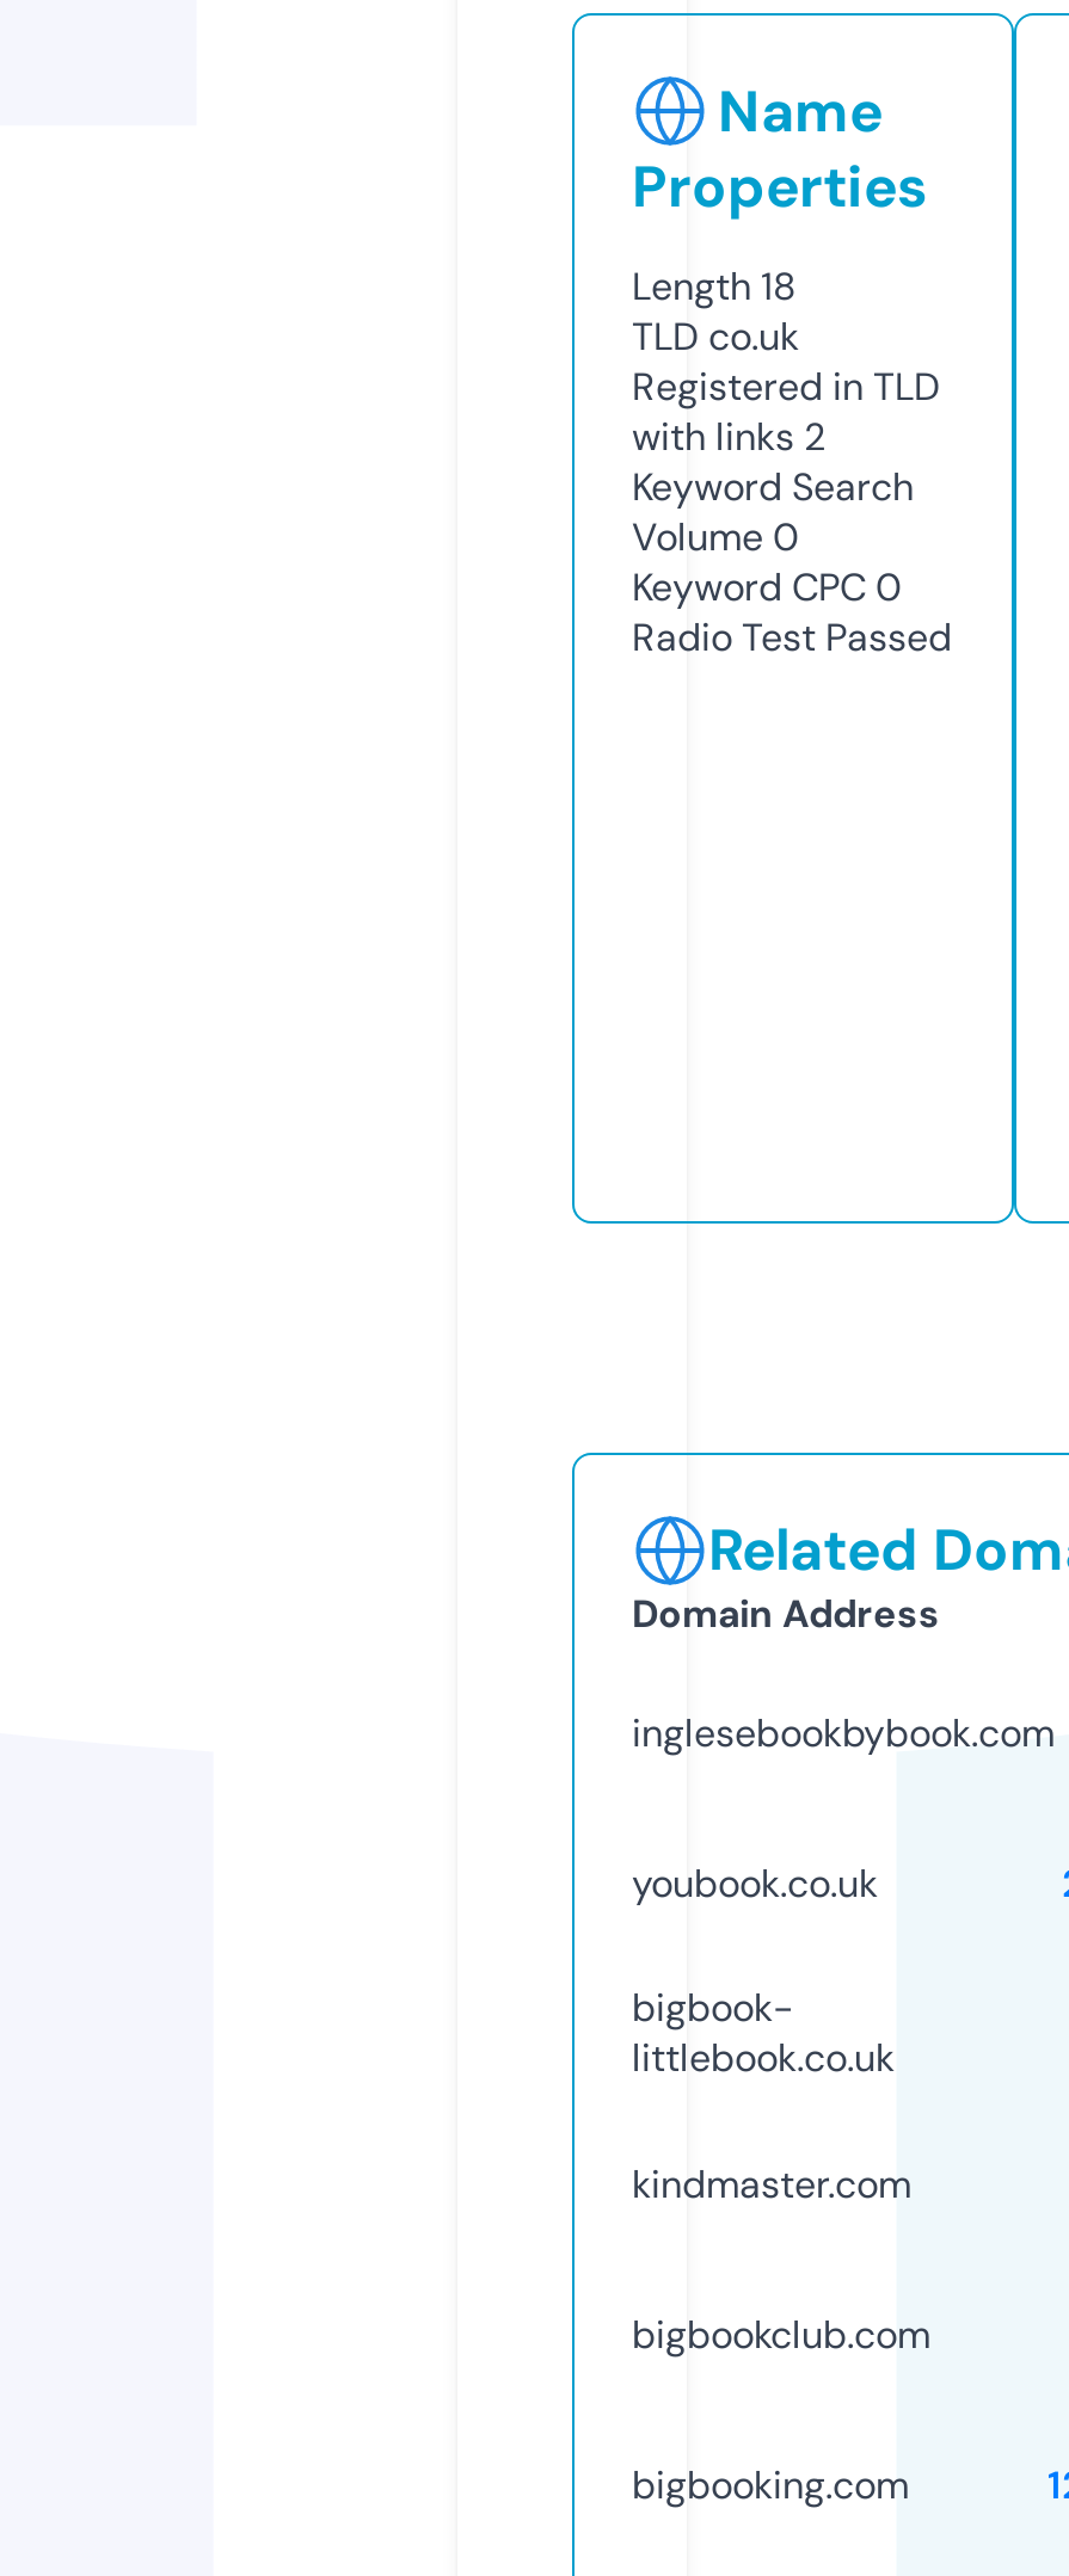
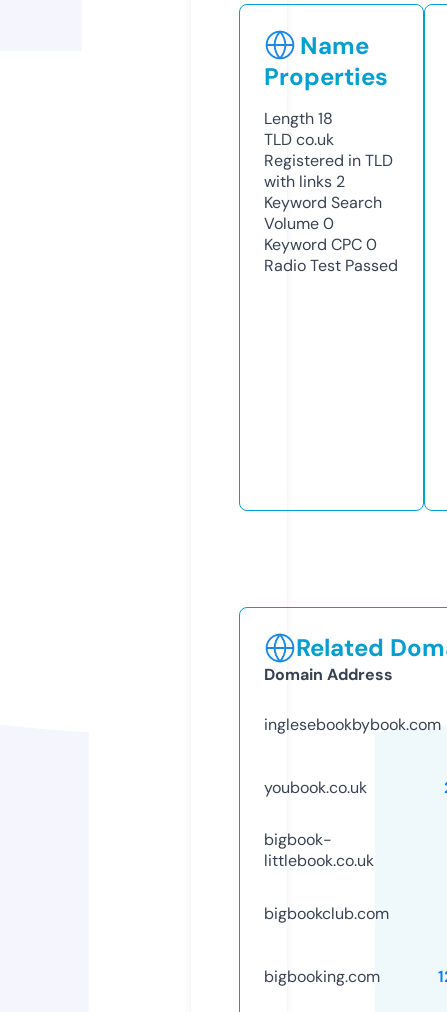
- kindmaster.com
